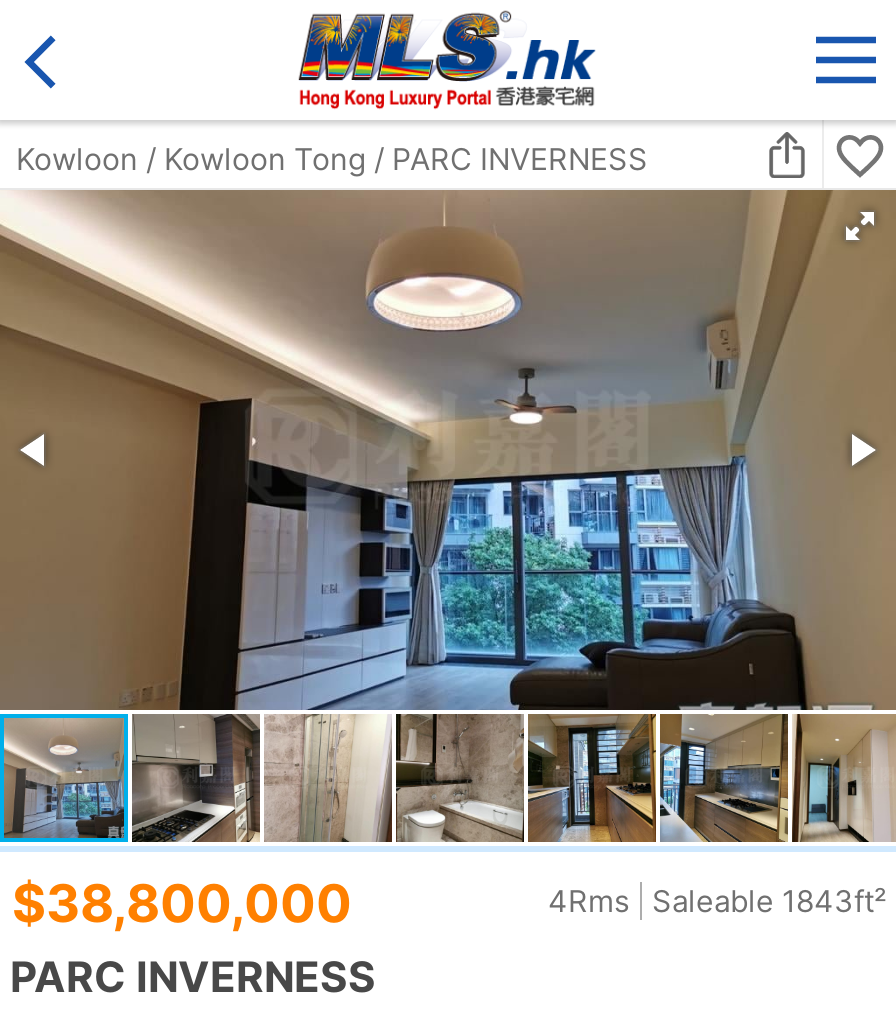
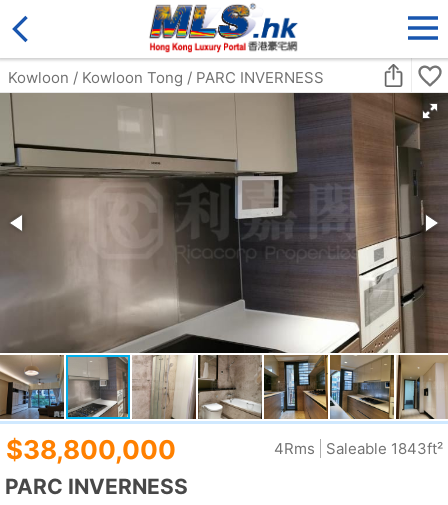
- [image]
+ [image]
